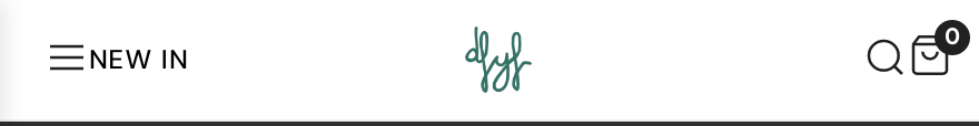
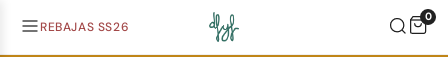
- NEW IN
+ REBAJAS SS26
